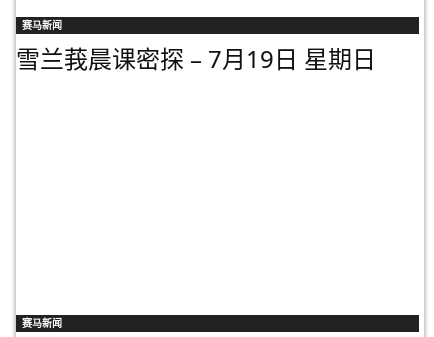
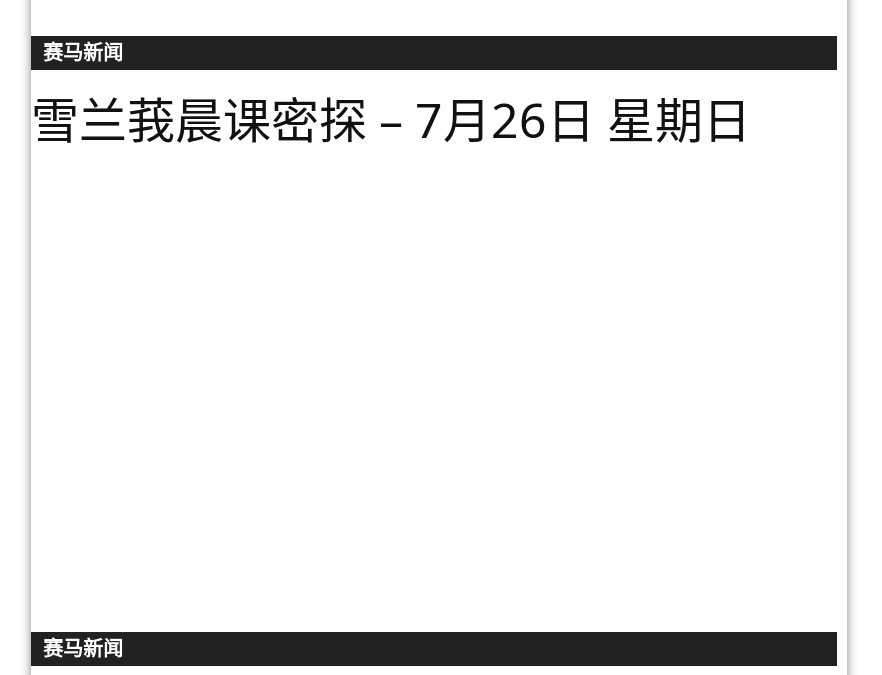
- 雪兰莪晨课密探 – 7月19日 星期日
+ 雪兰莪晨课密探 – 7月26日 星期日
